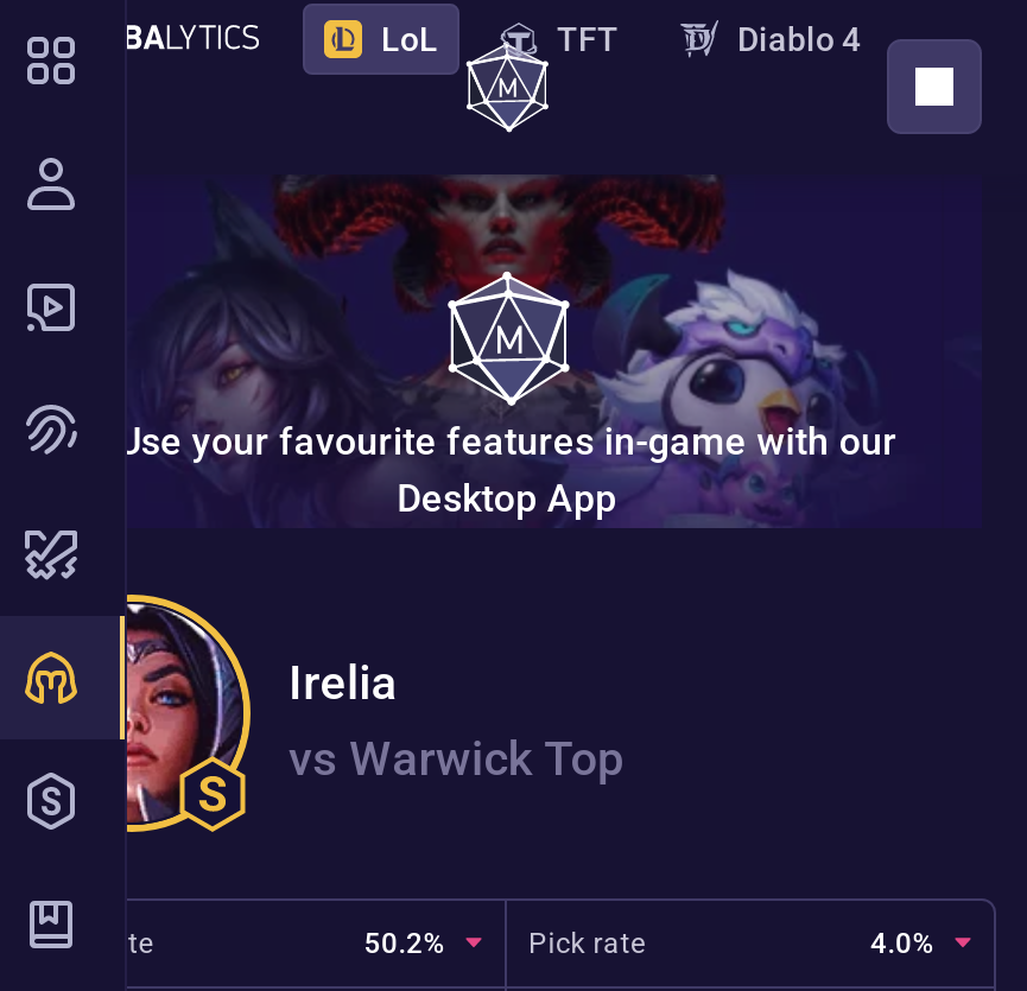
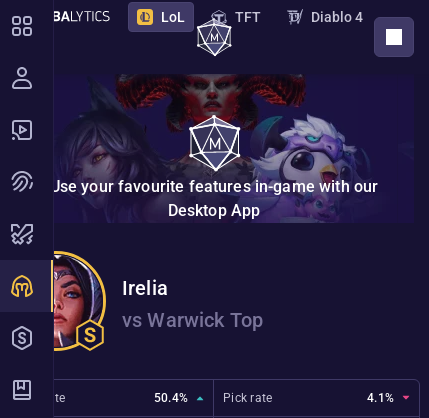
- 50.2%
+ 50.4%

- 4.0%
+ 4.1%
